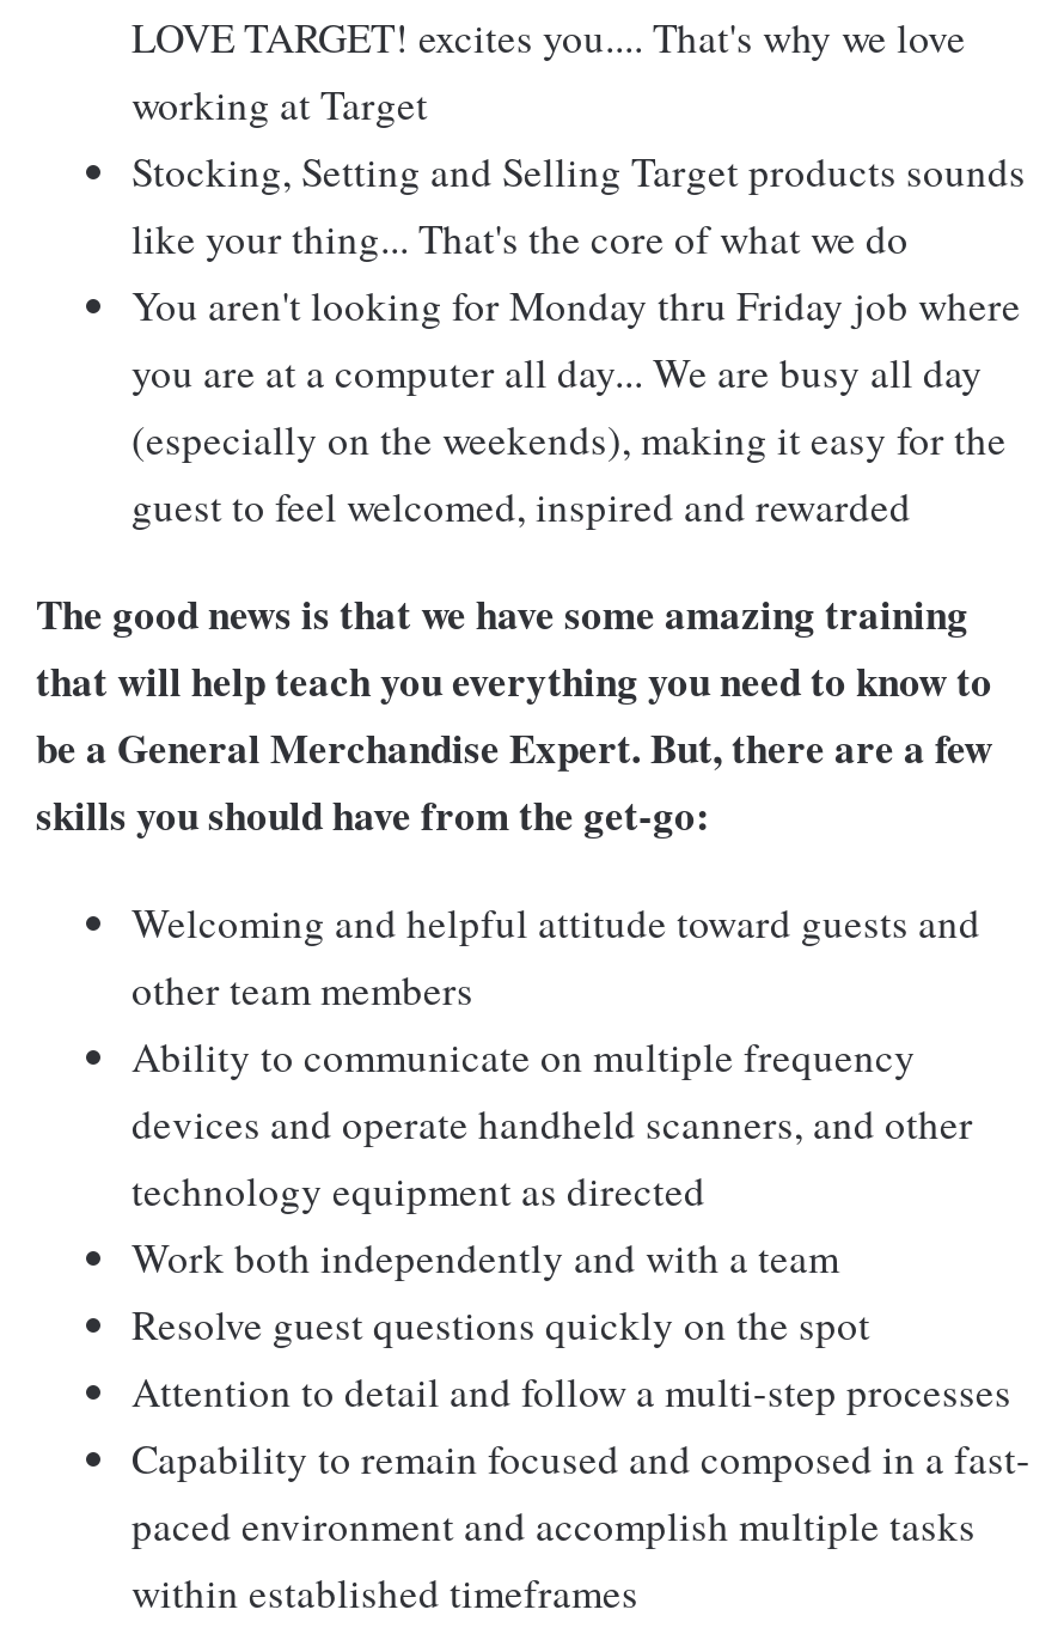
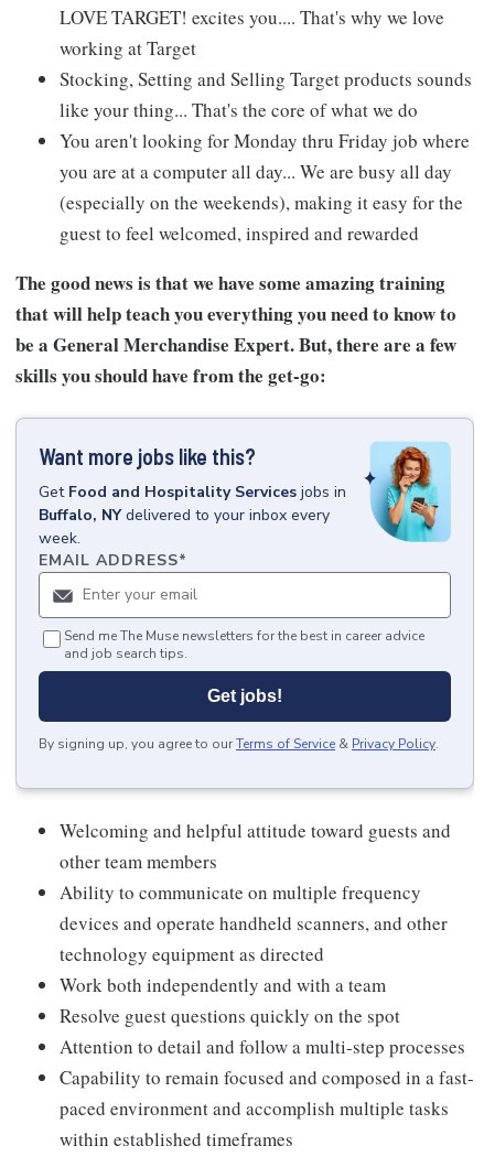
+ [image]
+ Want more jobs like this?
+ Get Food and Hospitality Services jobs in
+ Buffalo, NY delivered to your inbox every
+ week.
+ EMAIL ADDRESS*

+ Send me The Muse newsletters for the best in career advice
+ and job search tips.
+ Get jobs!
+ By signing up, you agree to our Terms of Service & Privacy Policy.
